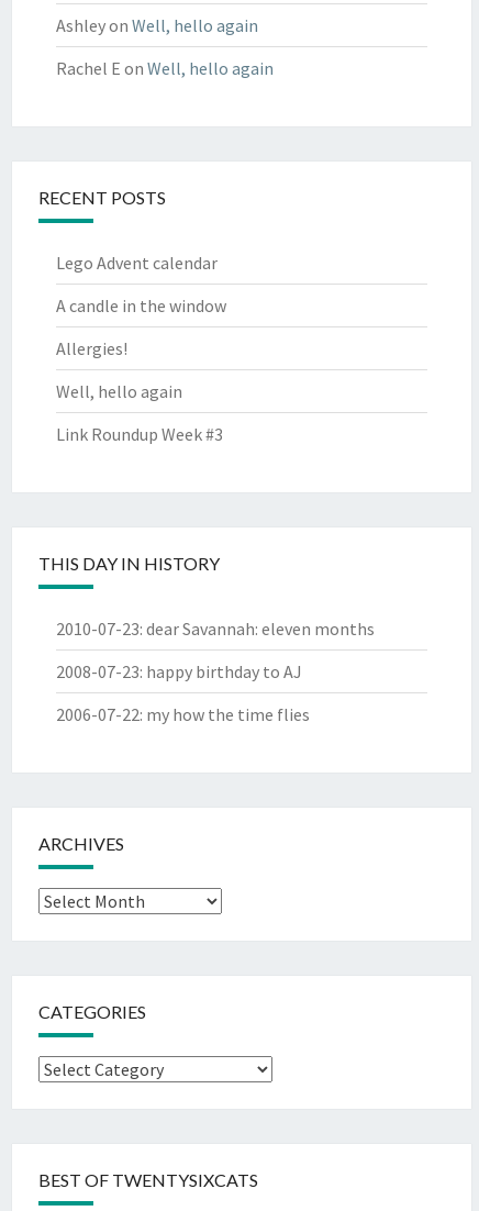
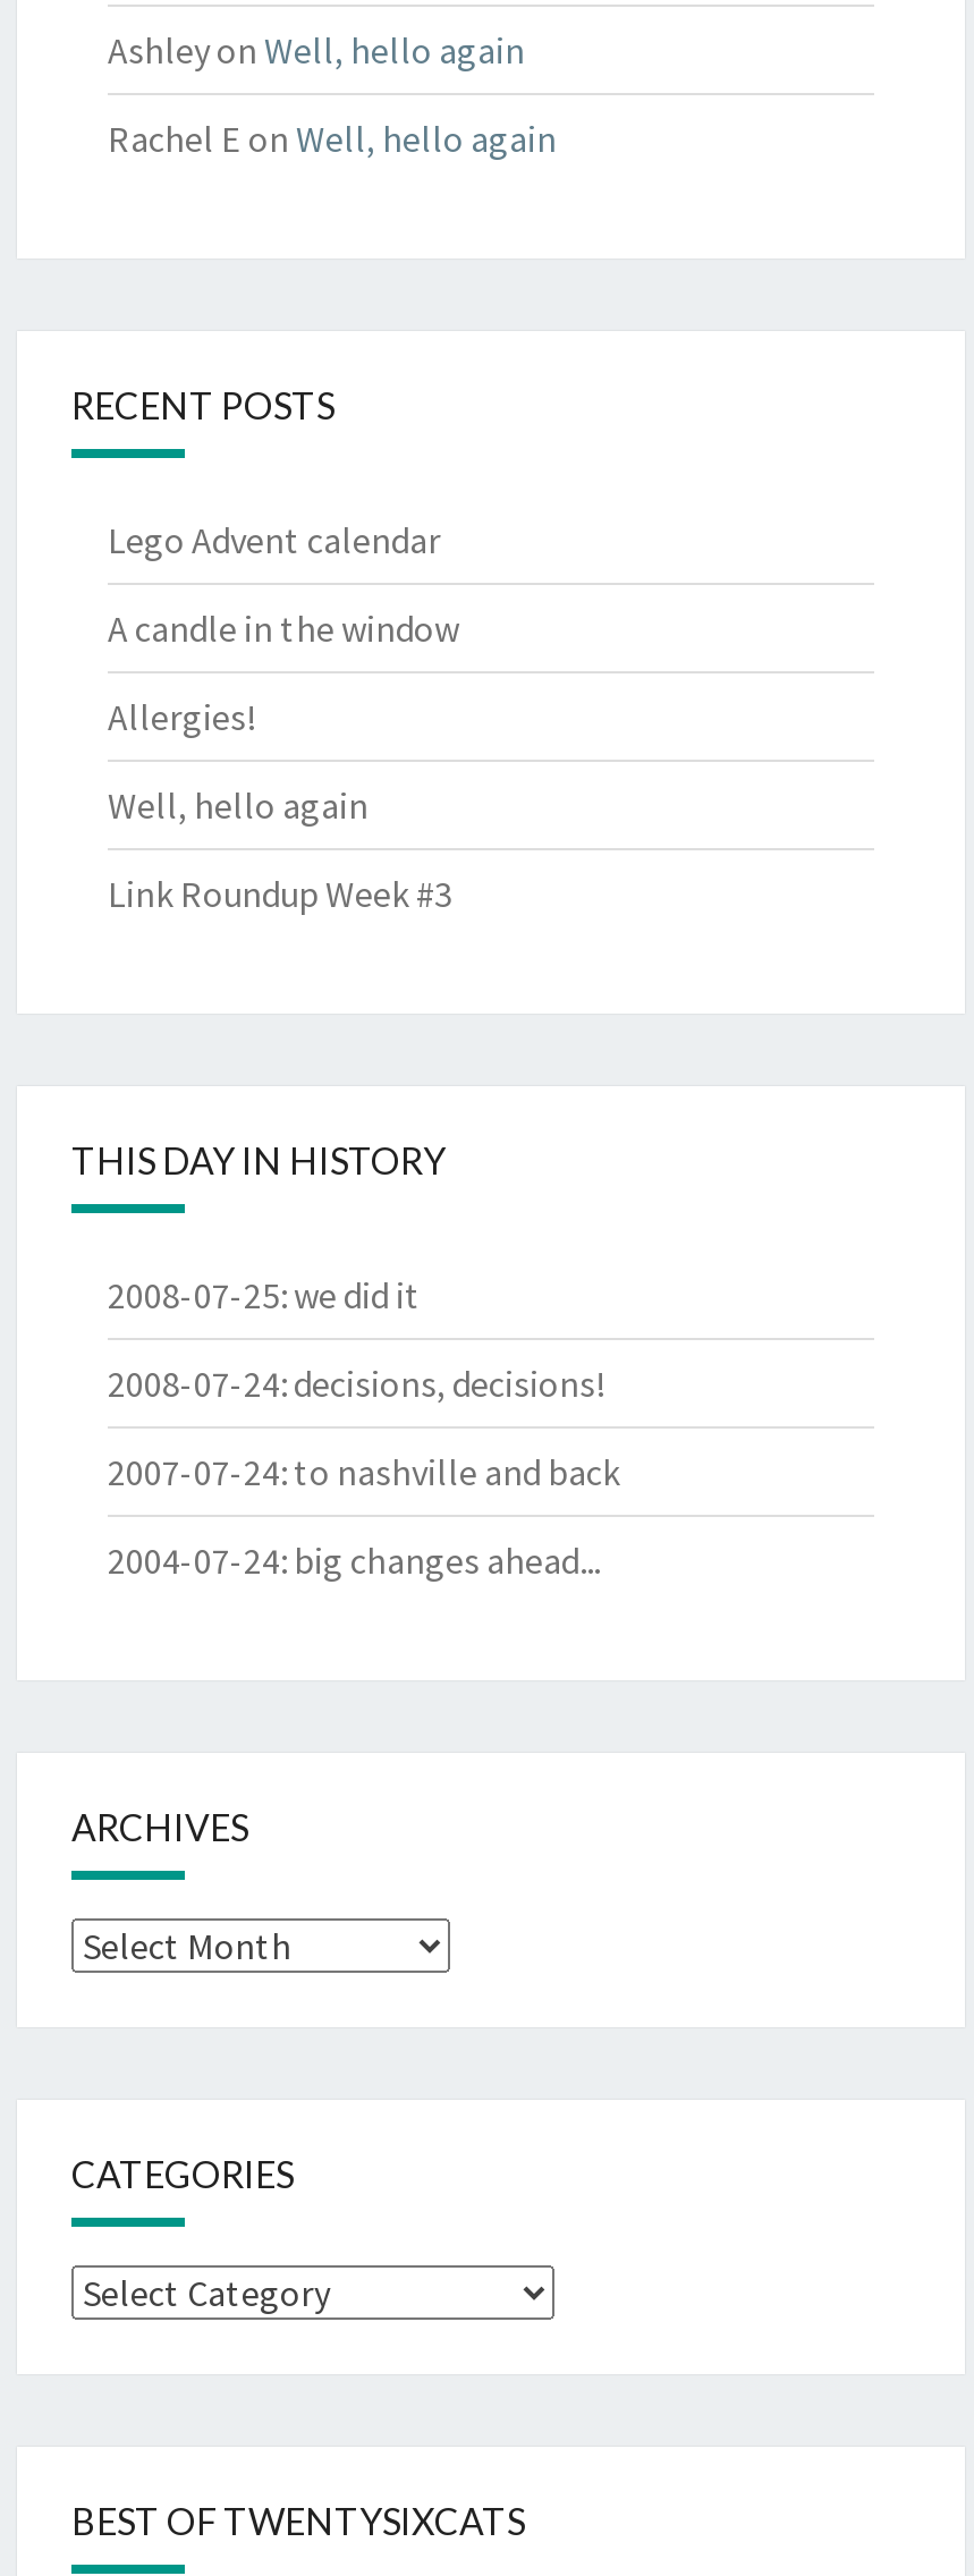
- 2010-07-23: dear Savannah: eleven months
- 2008-07-23: happy birthday to AJ
- 2006-07-22: my how the time flies
+ 2008-07-25: we did it
+ 2008-07-24: decisions, decisions!
+ 2007-07-24: to nashville and back
+ 2004-07-24: big changes ahead...
